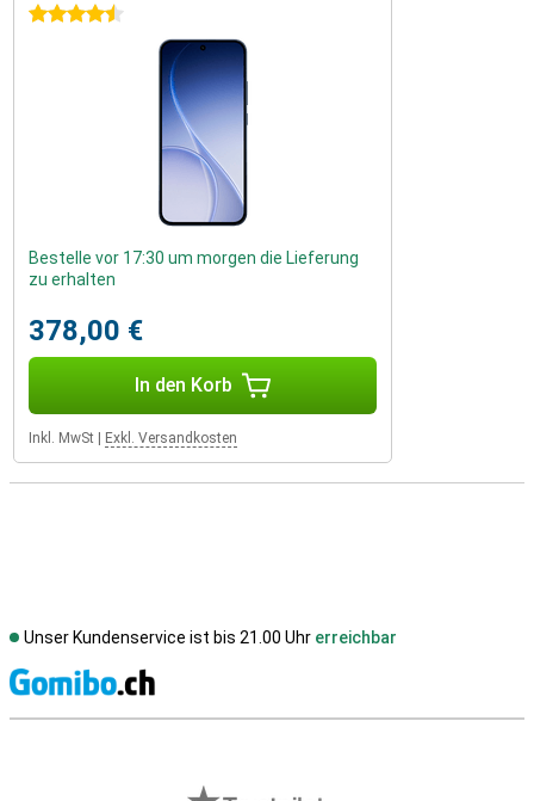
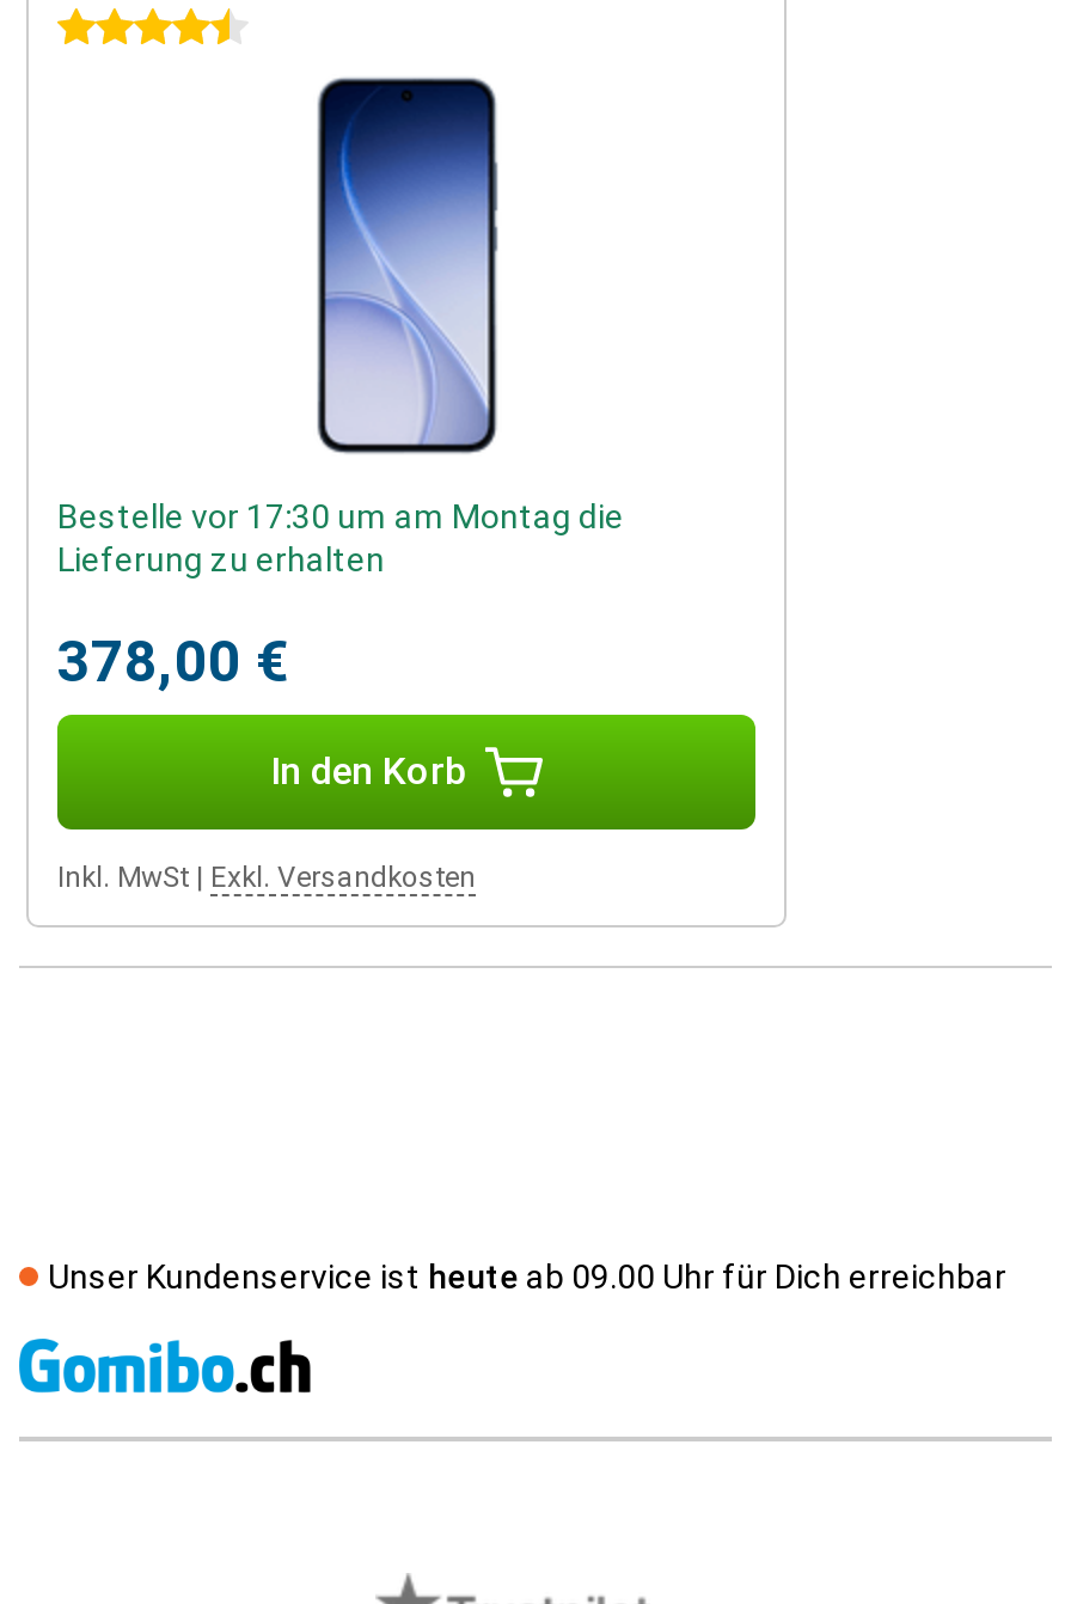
- Bestelle vor 17:30 um morgen die Lieferung
- zu erhalten
+ Bestelle vor 17:30 um am Montag die
+ Lieferung zu erhalten

- Unser Kundenservice ist bis 21.00 Uhr erreichbar
+ Unser Kundenservice ist heute ab 09.00 Uhr für Dich erreichbar
